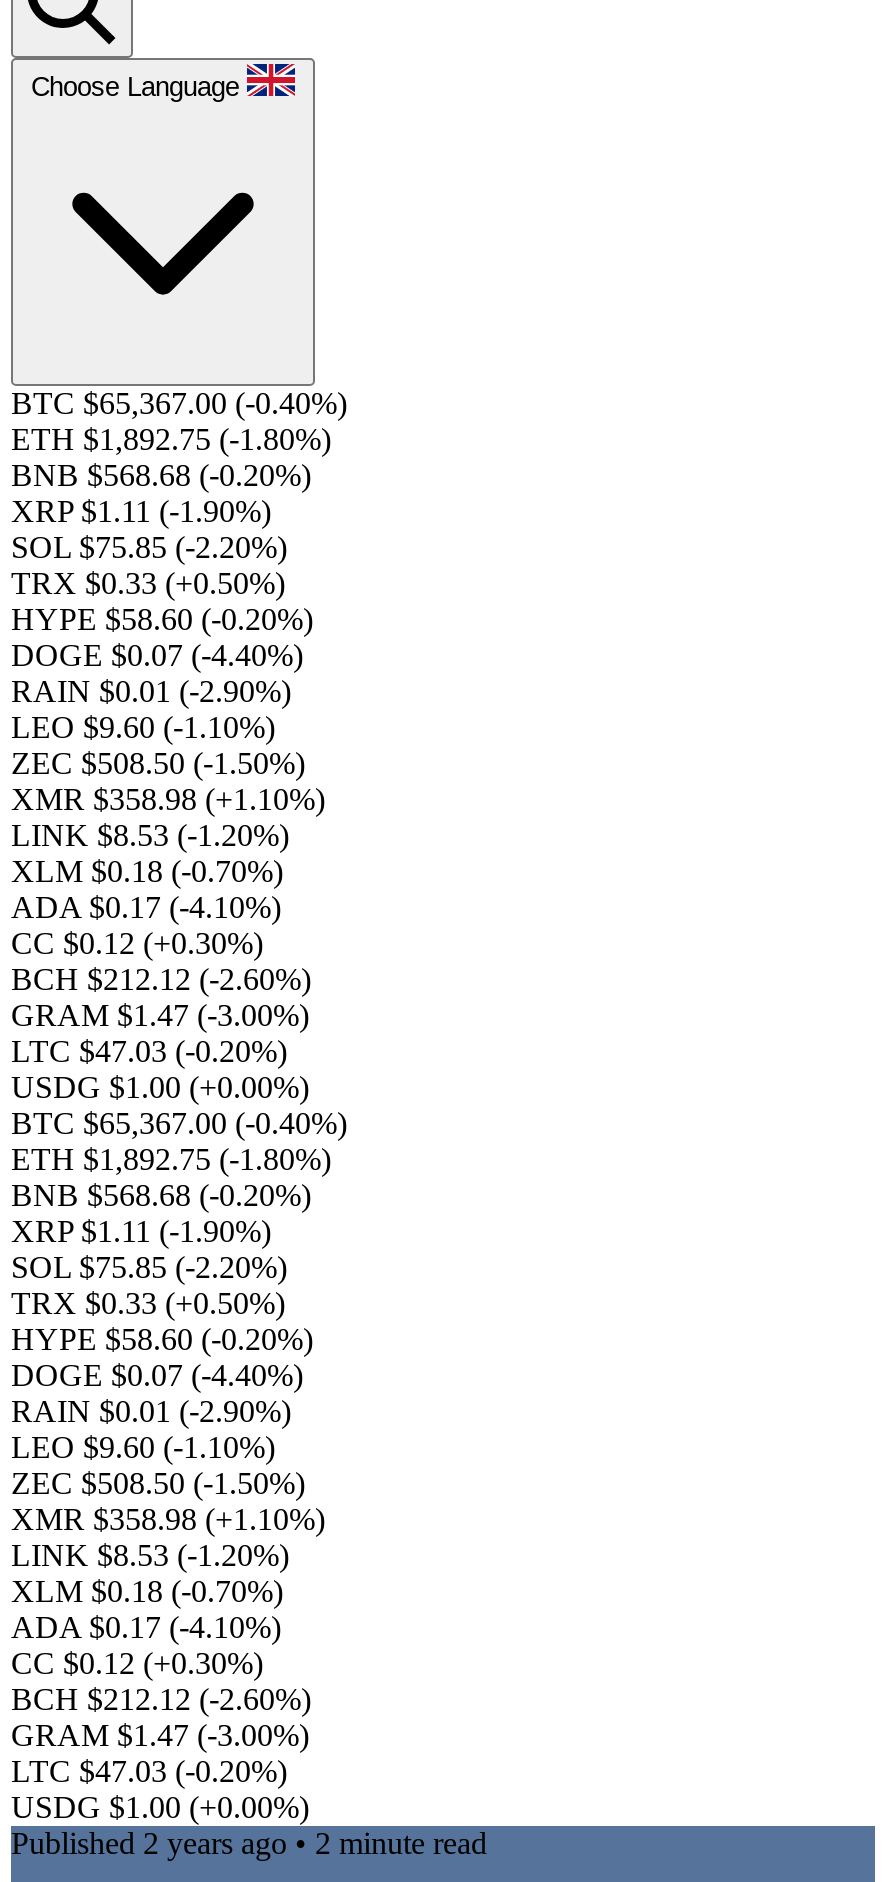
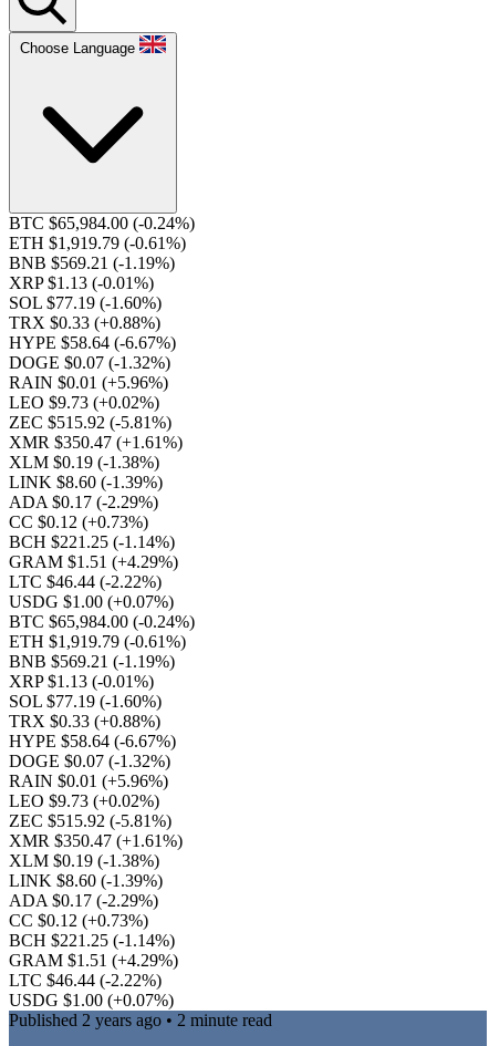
- BTC $65,367.00(-0.40%)
- ETH $1,892.75 (-1.80%)
- BNB $568.68 (-0.20%)
- XRP $1.11 (-1.90%)
- SOL $75.85 (-2.20%)
- TRX $0.33 (+0.50%)
- HYPE $58.60 (-0.20%)
- DOGE $0.07 (-4.40%)
- RAIN $0.01 (-2.90%)
- LEO $9.60 (-1.10%)
- ZEC $508.50 (-1.50%)
- XMR $358.98(+1.10%)
- LINK $8.53 (-1.20%)
- XLM $0.18 (-0.70%)
- ADA $0.17 (-4.10%)
- CC $0.12 (+0.30%)
- BCH $212.12 (-2.60%)
- GRAM $1.47 (-3.00%)
- LTC $47.03 (-0.20%)
- USDG $1.00(+0.00%)
- BTC $65,367.00 (-0.40%)
- ETH $1,892.75 (-1.80%)
- BNB $568.68 (-0.20%)
- XRP $1.11 (-1.90%)
- SOL $75.85 (-2.20%)
- TRX $0.33 (+0.50%)
- HYPE $58.60 (-0.20%)
- DOGE $0.07 (-4.40%)
- RAIN $0.01 (-2.90%)
- LEO $9.60 (-1.10%)
- ZEC $508.50 (-1.50%)
- XMR $358.98(+1.10%)
- LINK $8.53 (-1.20%)
- XLM $0.18 (-0.70%)
- ADA $0.17 (-4.10%)
- CC $0.12 (+0.30%)
- BCH $212.12 (-2.60%)
- GRAM $1.47 (-3.00%)
- LTC $47.03 (-0.20%)
- USDG $1.00(+0.00%)
+ BTC $65,984.00(-0.24%)
+ ETH $1,919.79 (-0.61%)
+ BNB $569.21 (-1.19%)
+ XRP $1.13 (-0.01%)
+ SOL $77.19 (-1.60%)
+ TRX $0.33 (+0.88%)
+ HYPE $58.64 (-6.67%)
+ DOGE $0.07 (-1.32%)
+ RAIN $0.01 (+5.96%)
+ LEO $9.73 (+0.02%)
+ ZEC $515.92 (-5.81%)
+ XMR $350.47(+1.61%)
+ XLM $0.19 (-1.38%)
+ LINK $8.60 (-1.39%)
+ ADA $0.17 (-2.29%)
+ CC $0.12 (+0.73%)
+ BCH $221.25 (-1.14%)
+ GRAM $1.51 (+4.29%)
+ LTC $46.44 (-2.22%)
+ USDG $1.00(+0.07%)
+ BTC $65,984.00 (-0.24%)
+ ETH $1,919.79 (-0.61%)
+ BNB $569.21 (-1.19%)
+ XRP $1.13 (-0.01%)
+ SOL $77.19 (-1.60%)
+ TRX $0.33 (+0.88%)
+ HYPE $58.64 (-6.67%)
+ DOGE $0.07 (-1.32%)
+ RAIN $0.01 (+5.96%)
+ LEO $9.73 (+0.02%)
+ ZEC $515.92 (-5.81%)
+ XMR $350.47(+1.61%)
+ XLM $0.19 (-1.38%)
+ LINK $8.60 (-1.39%)
+ ADA $0.17 (-2.29%)
+ CC $0.12 (+0.73%)
+ BCH $221.25 (-1.14%)
+ GRAM $1.51 (+4.29%)
+ LTC $46.44 (-2.22%)
+ USDG $1.00(+0.07%)
